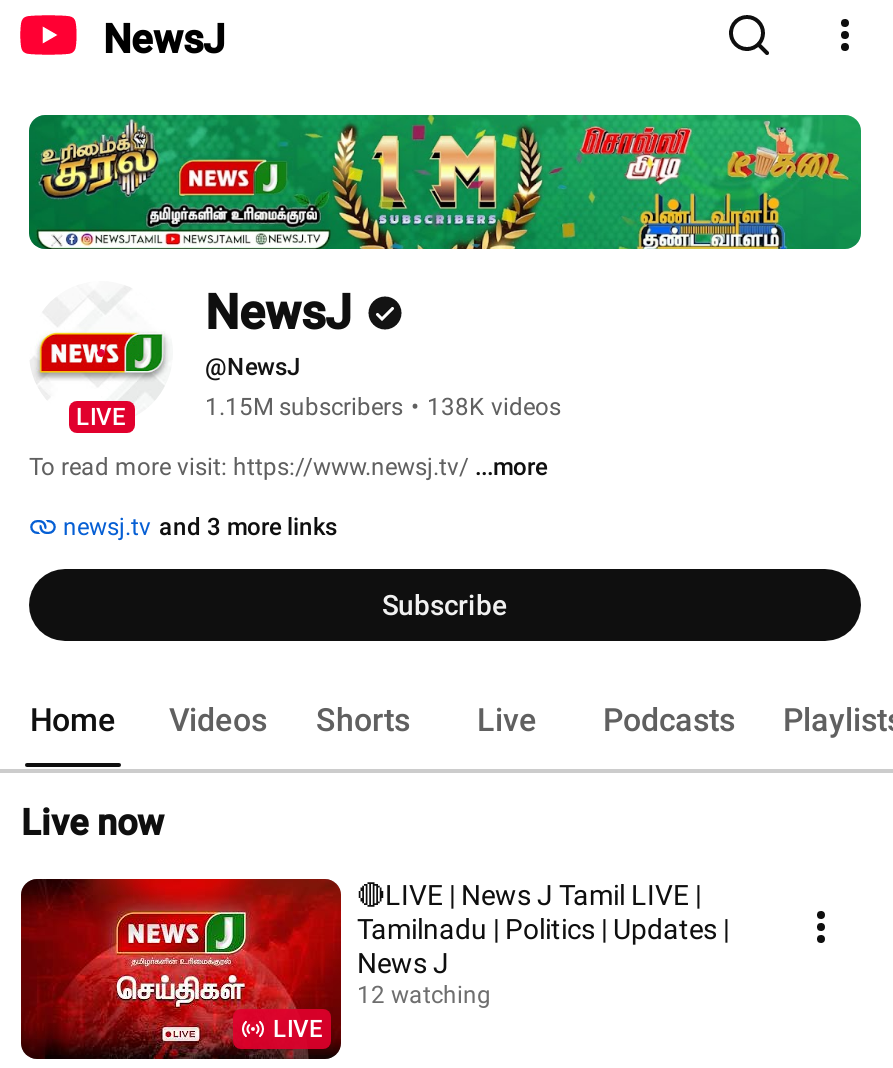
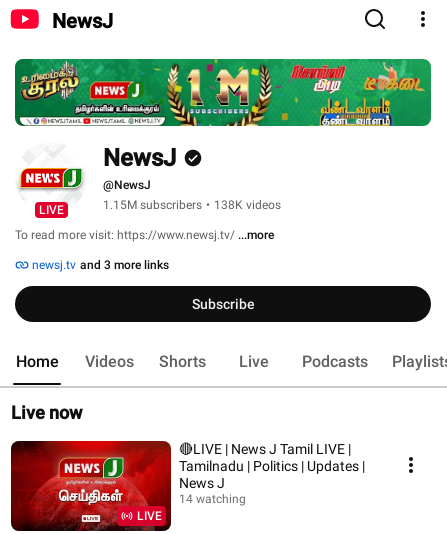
- 12 watching
+ 14 watching
